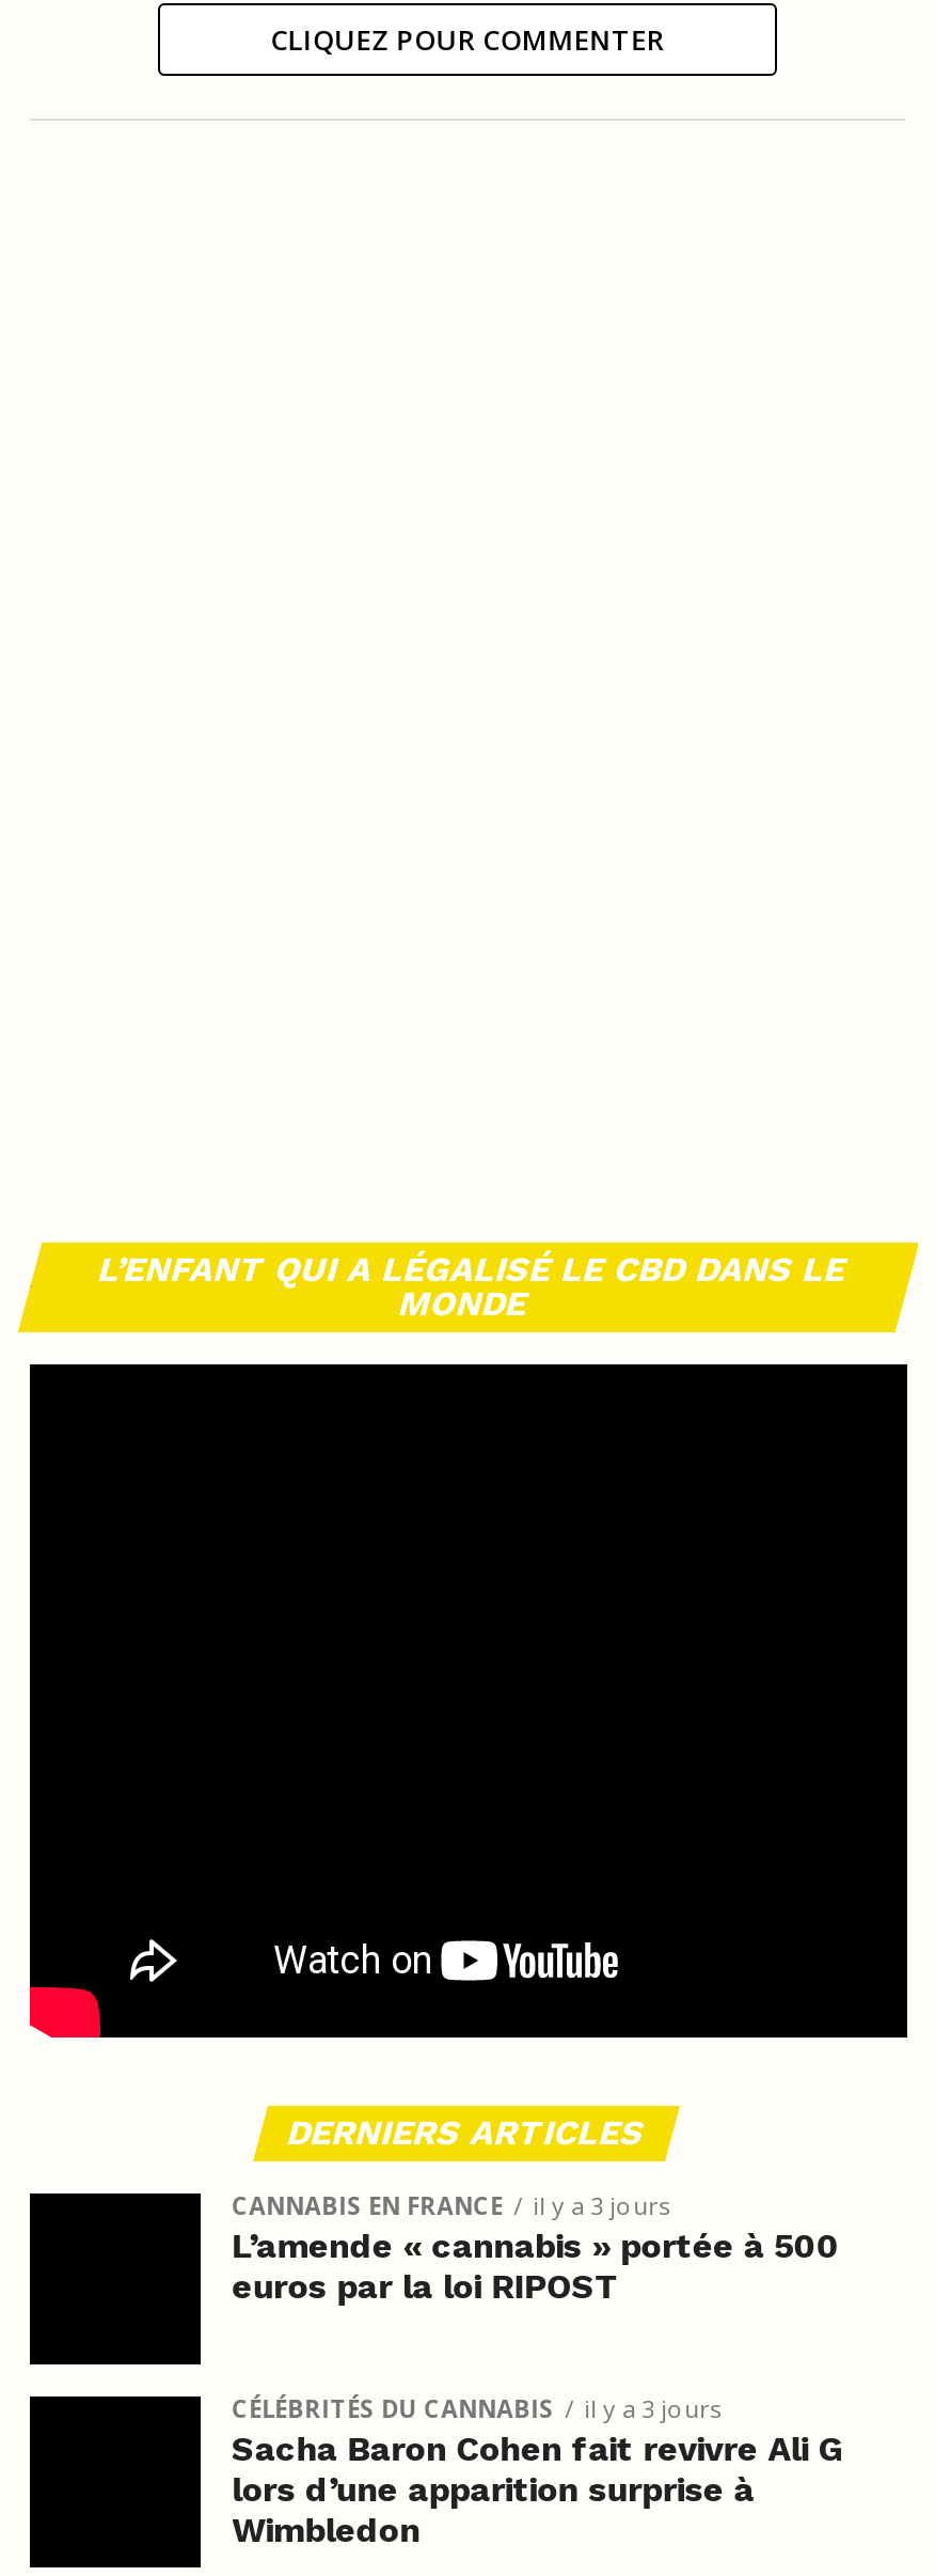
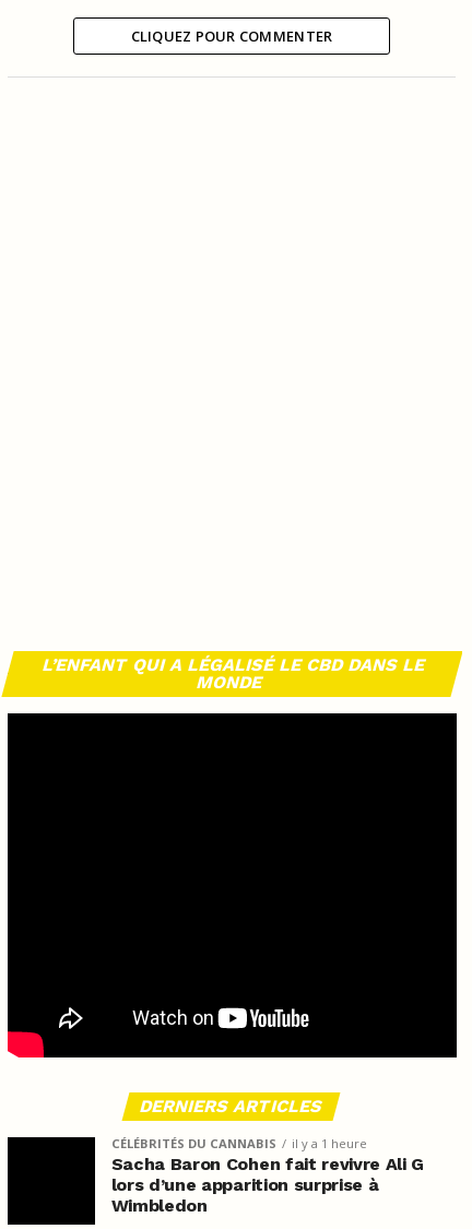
- CANNABIS EN FRANCE
- il y a 3 jours
- L’amende « cannabis » portée à 500
- euros par la loi RIPOST

- CÉLÉBRITÉS DU CANNABIS il y a 3 jours
+ CÉLÉBRITÉS DU CANNABIS il y a 1 heure
